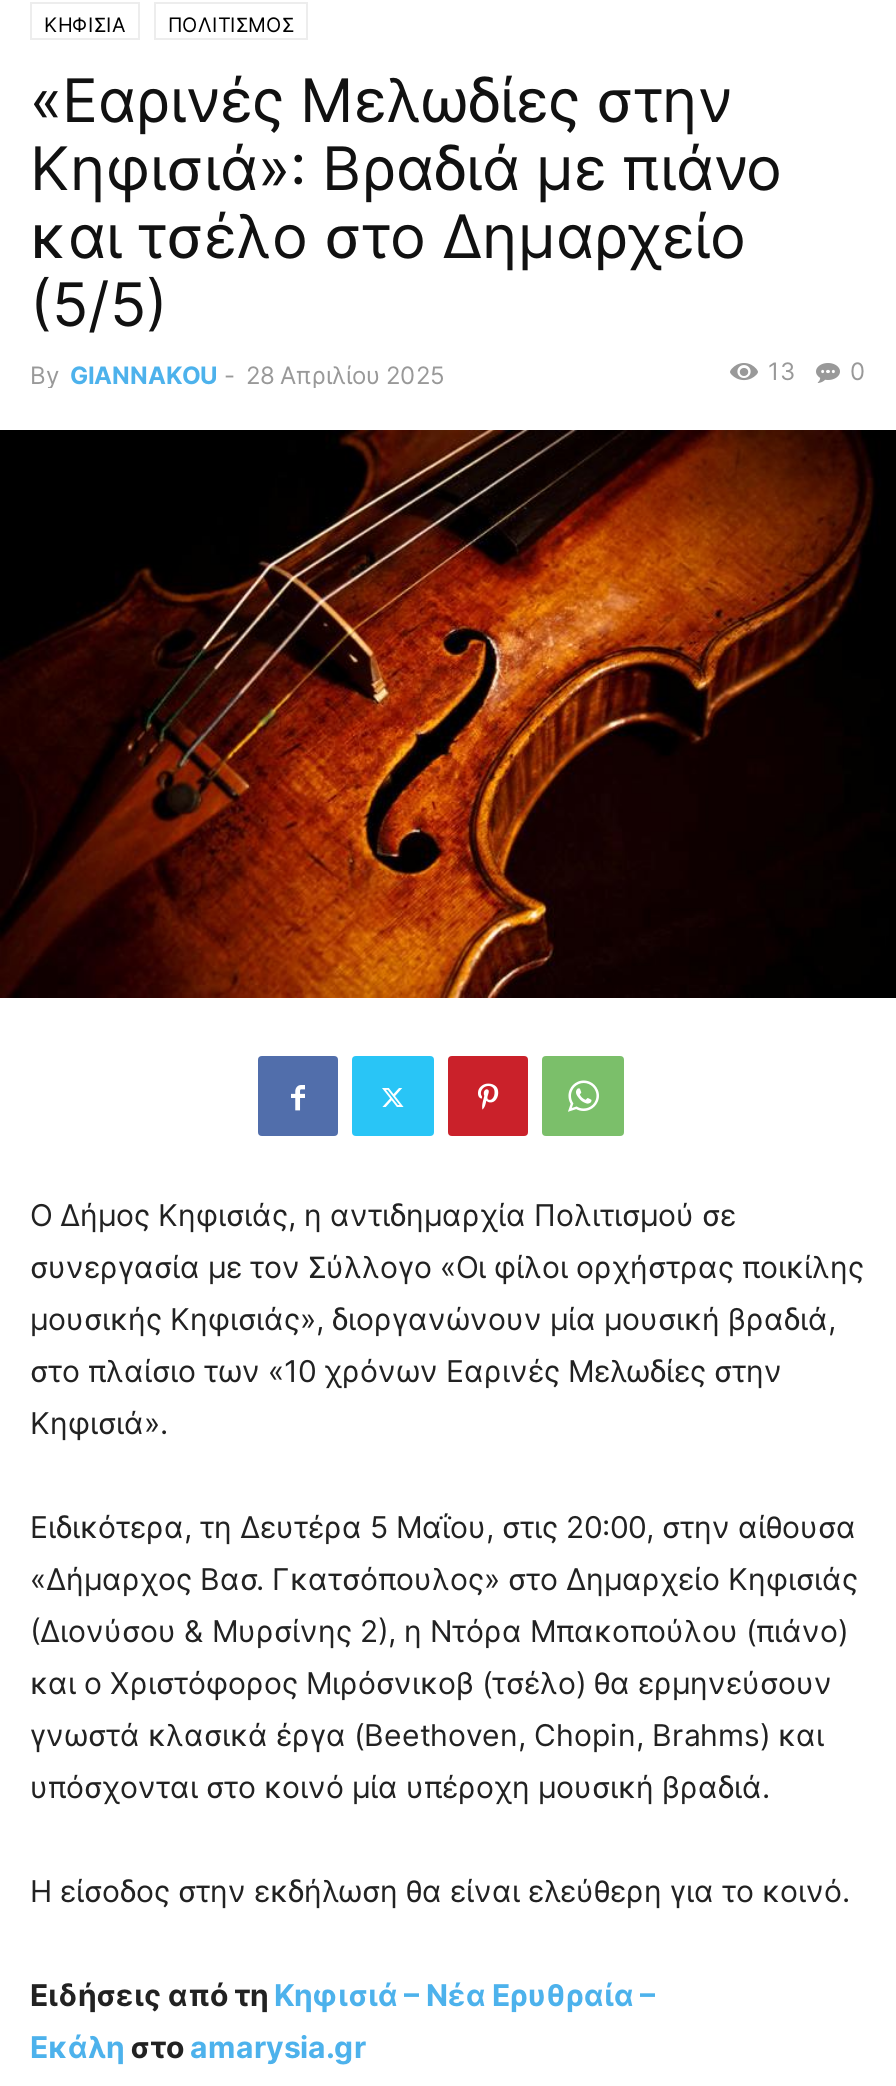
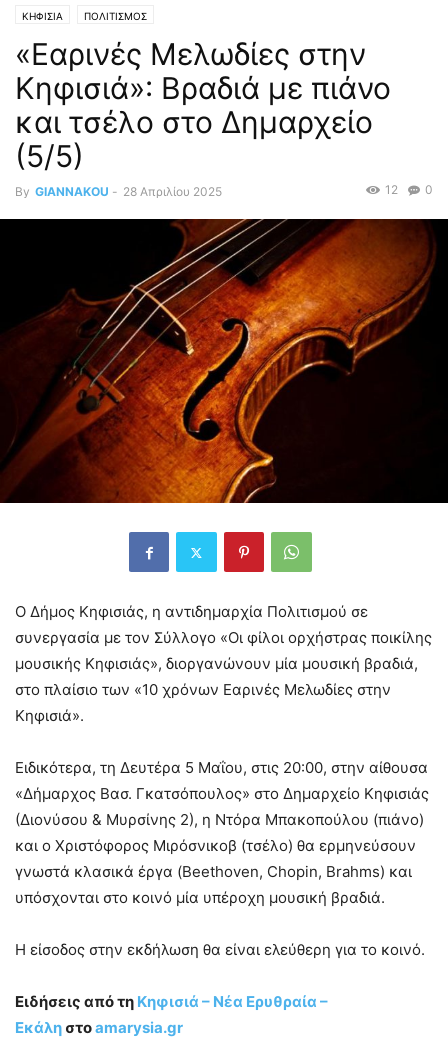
- 13 0
+ 12 0
